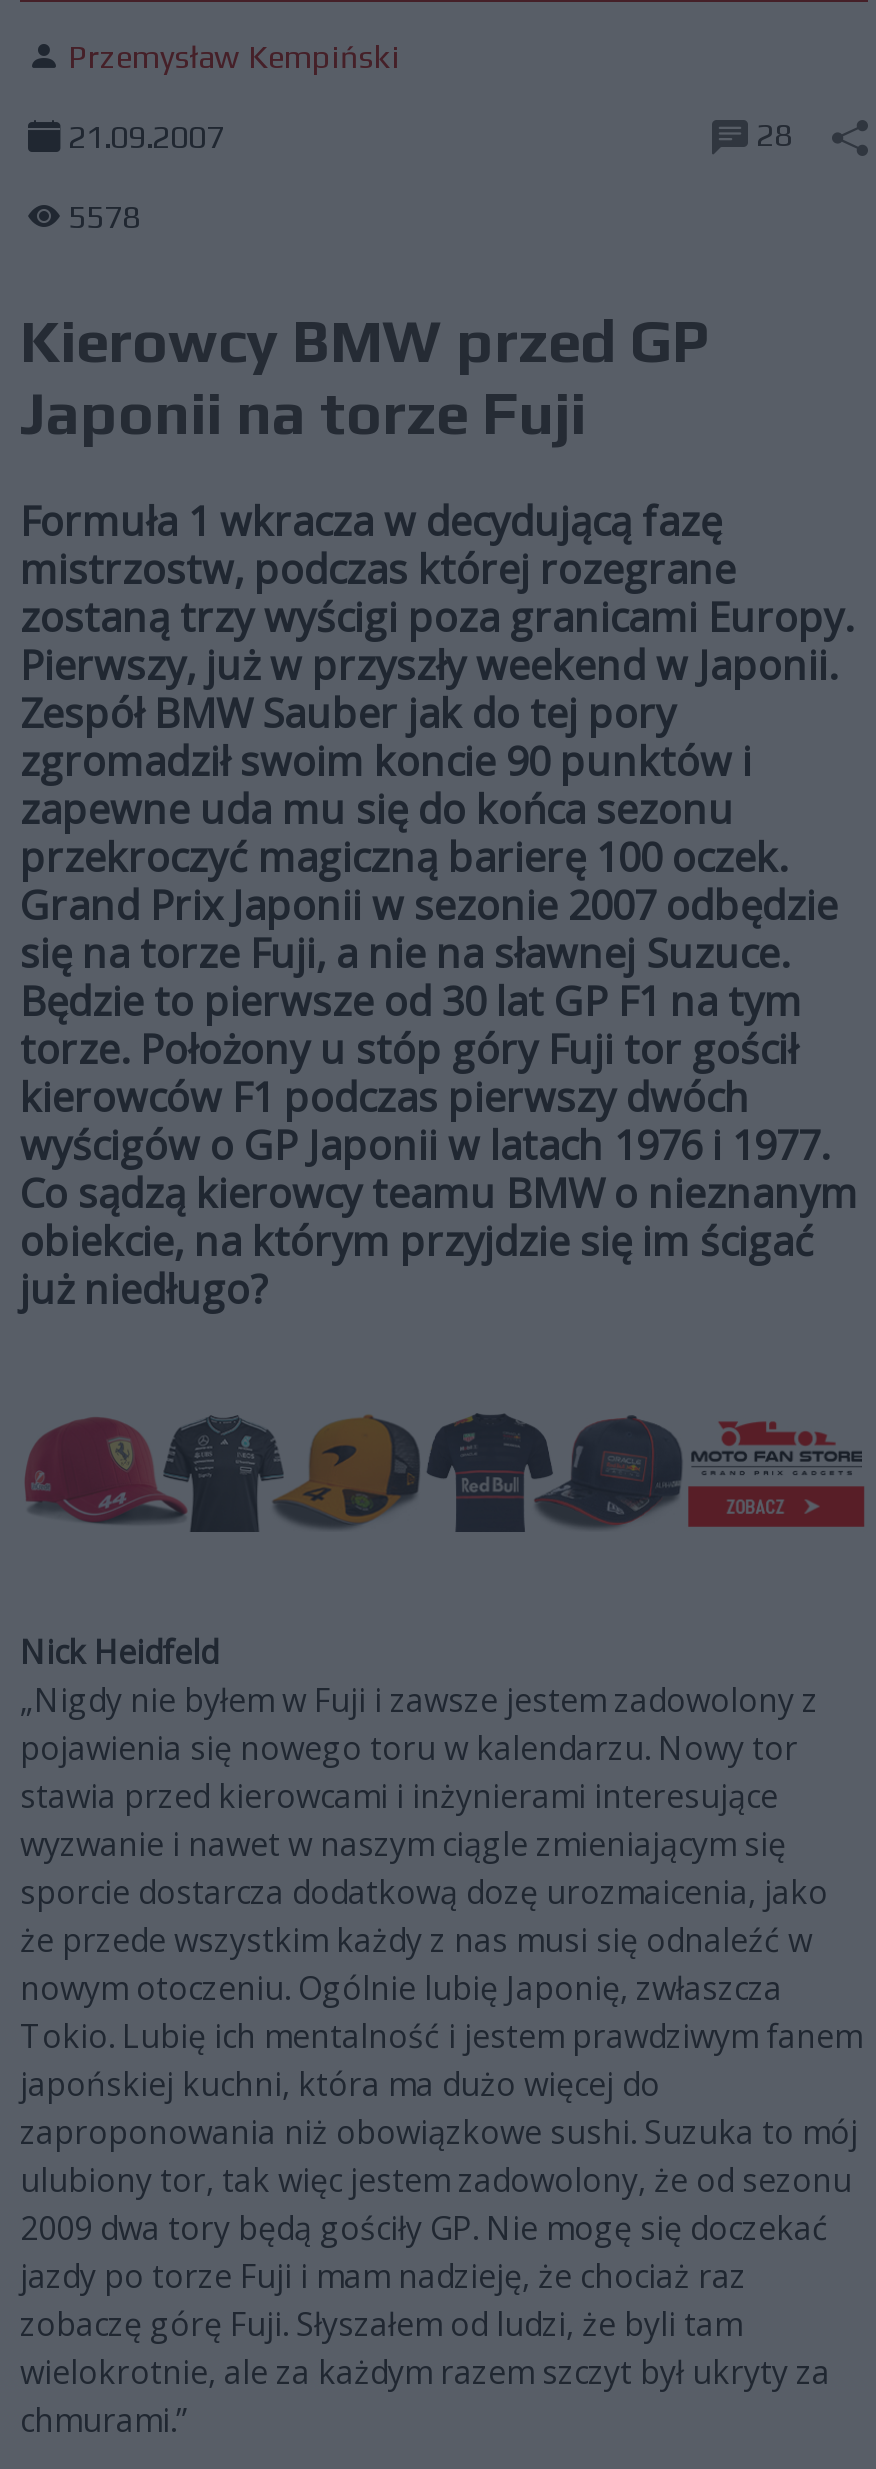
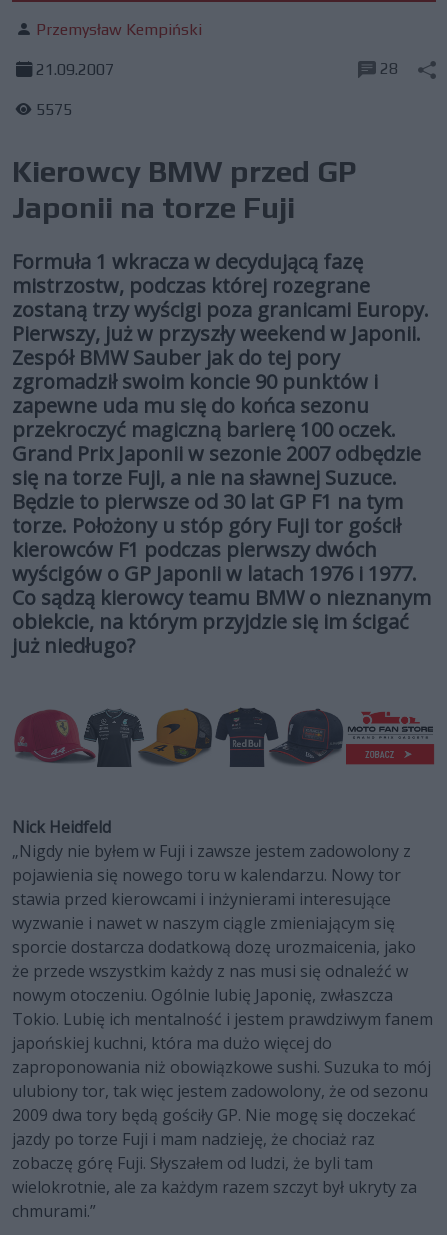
- 5578
+ 5575
